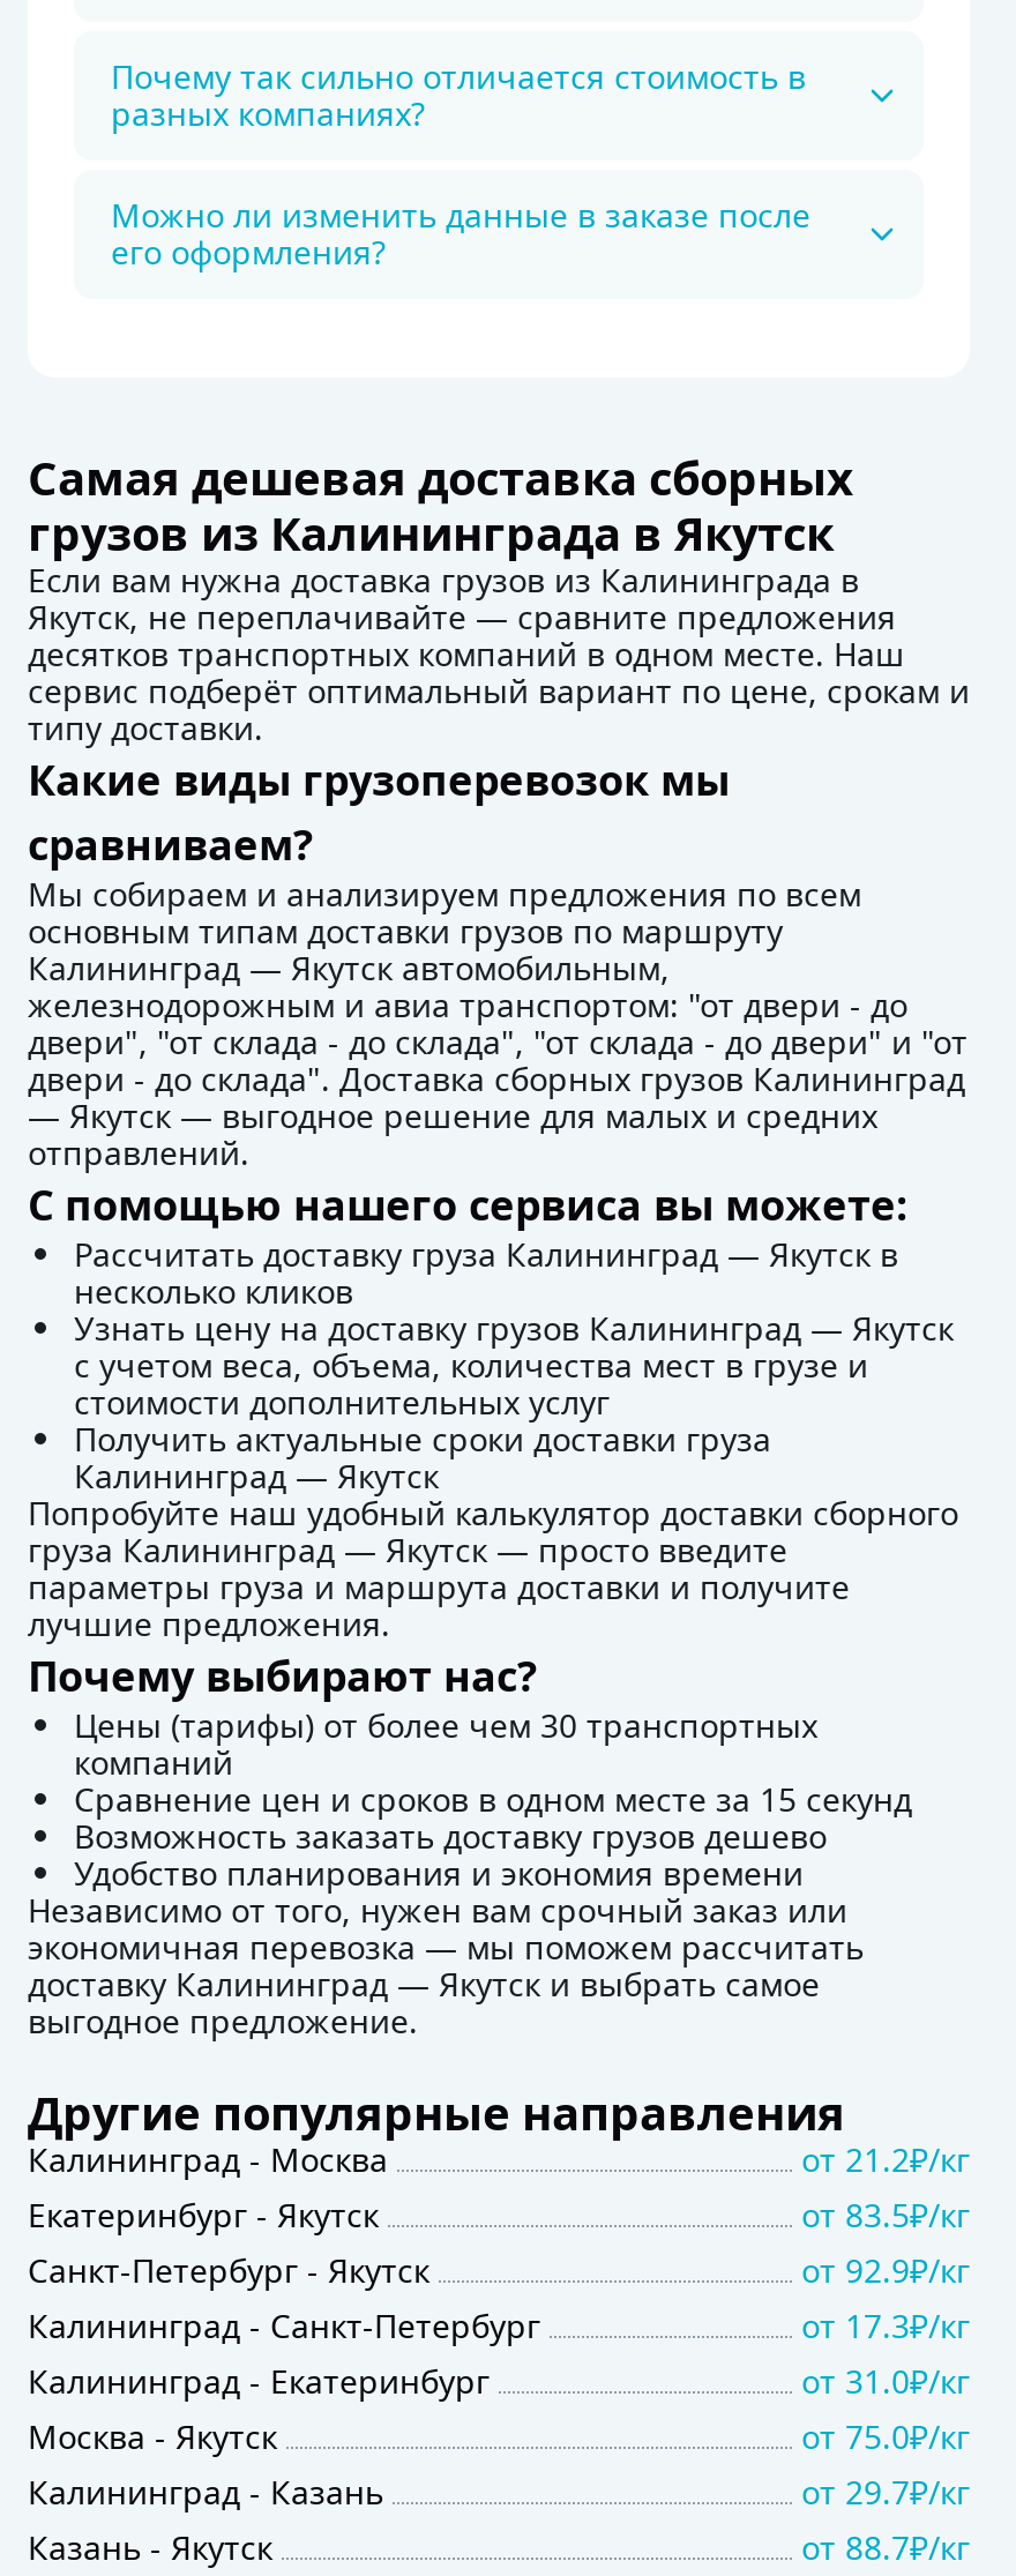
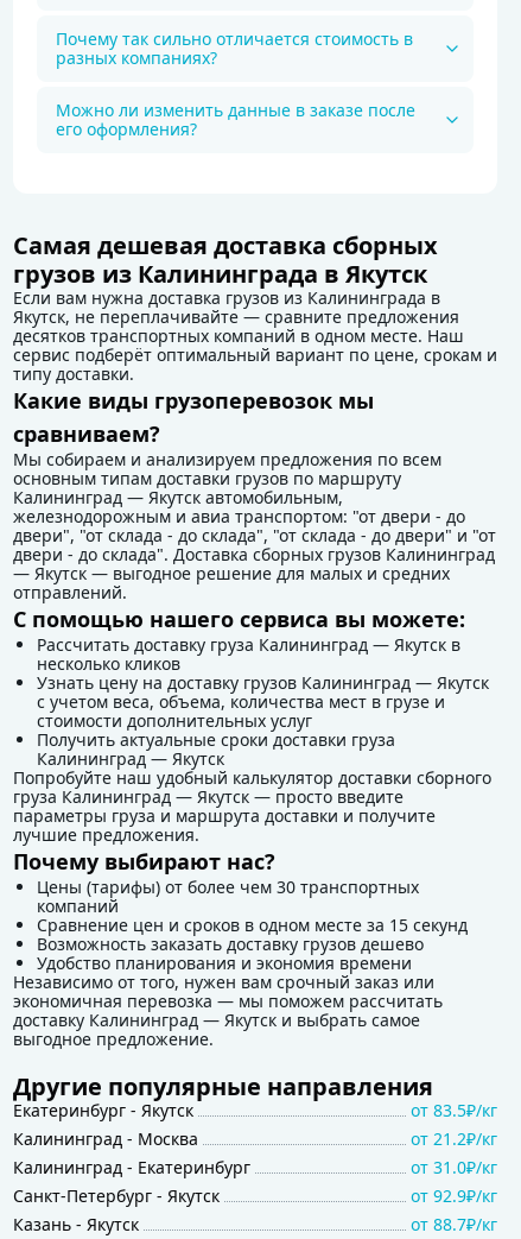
moved down: Калининград - Москва | от 21.2₽/кг

moved down: Санкт-Петербург - Якутск | от 92.9₽/кг

- Калининград - Санкт-Петербург
- от 17.3₽/кг

- Москва - Якутск
- от 75.0₽/кг
- Калининград - Казань
- от 29.7₽/кг
